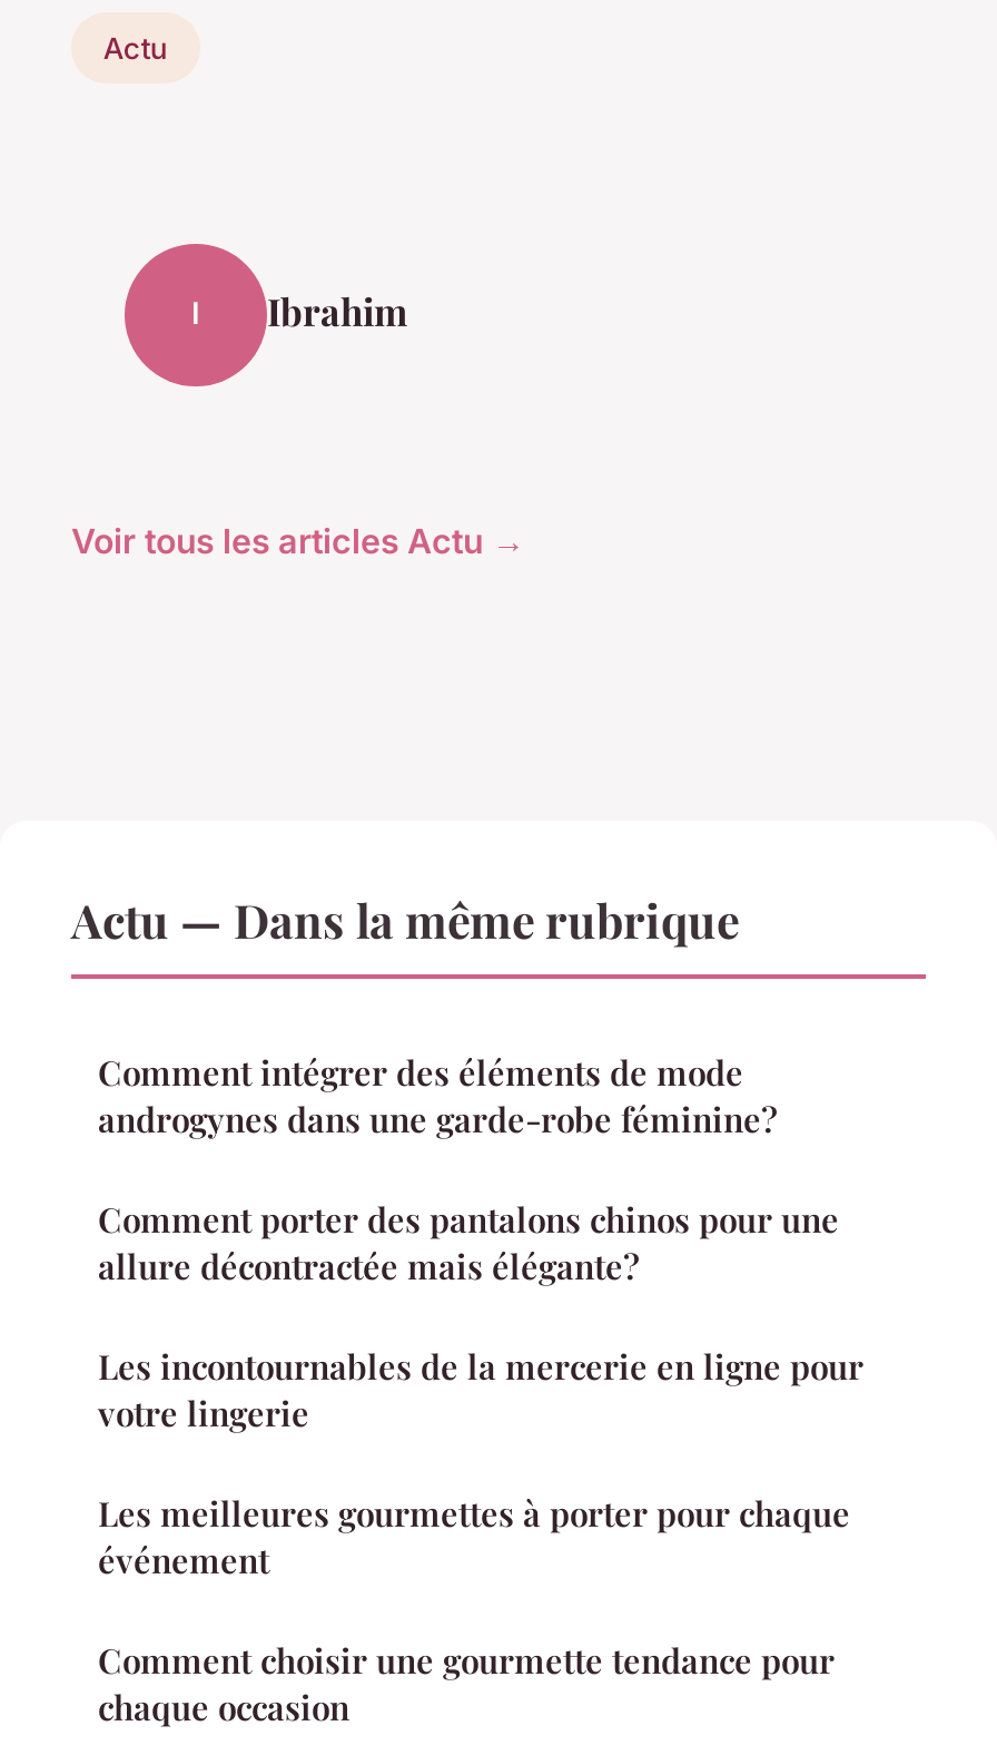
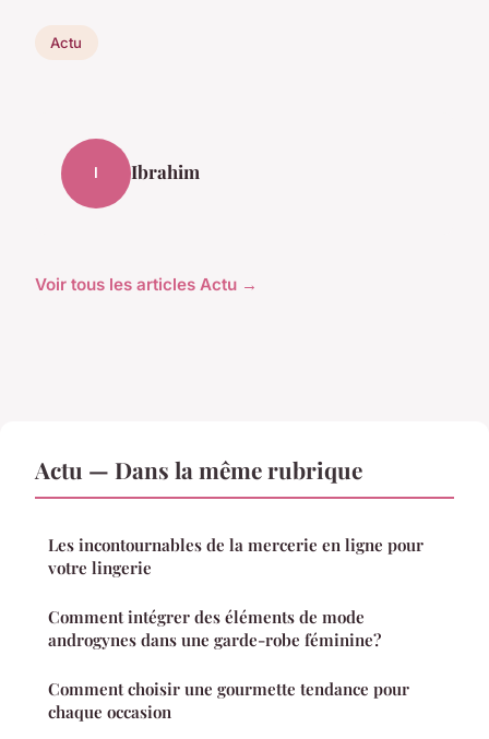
moved down: Comment intégrer des éléments de mode | androgynes dans une garde-robe féminine?

- Comment porter des pantalons chinos pour une
- allure décontractée mais élégante?

- Les meilleures gourmettes à porter pour chaque
- événement
